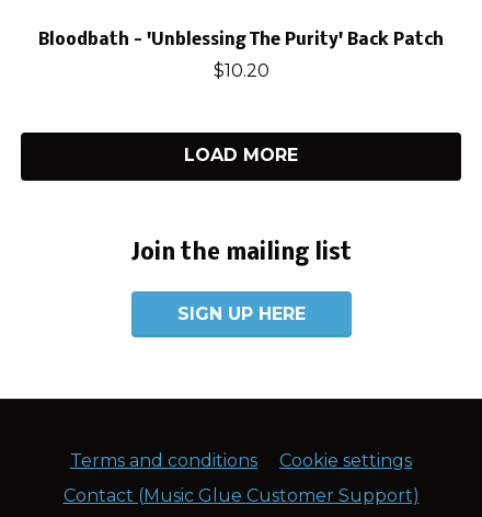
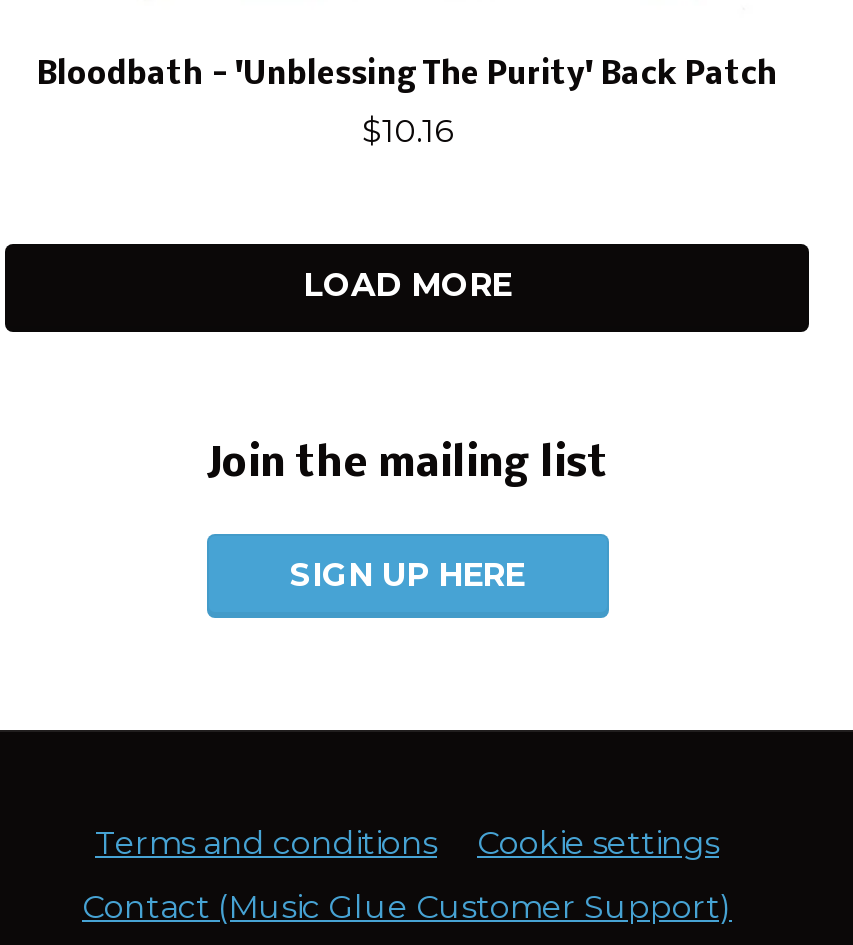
- $10.20
+ $10.16
